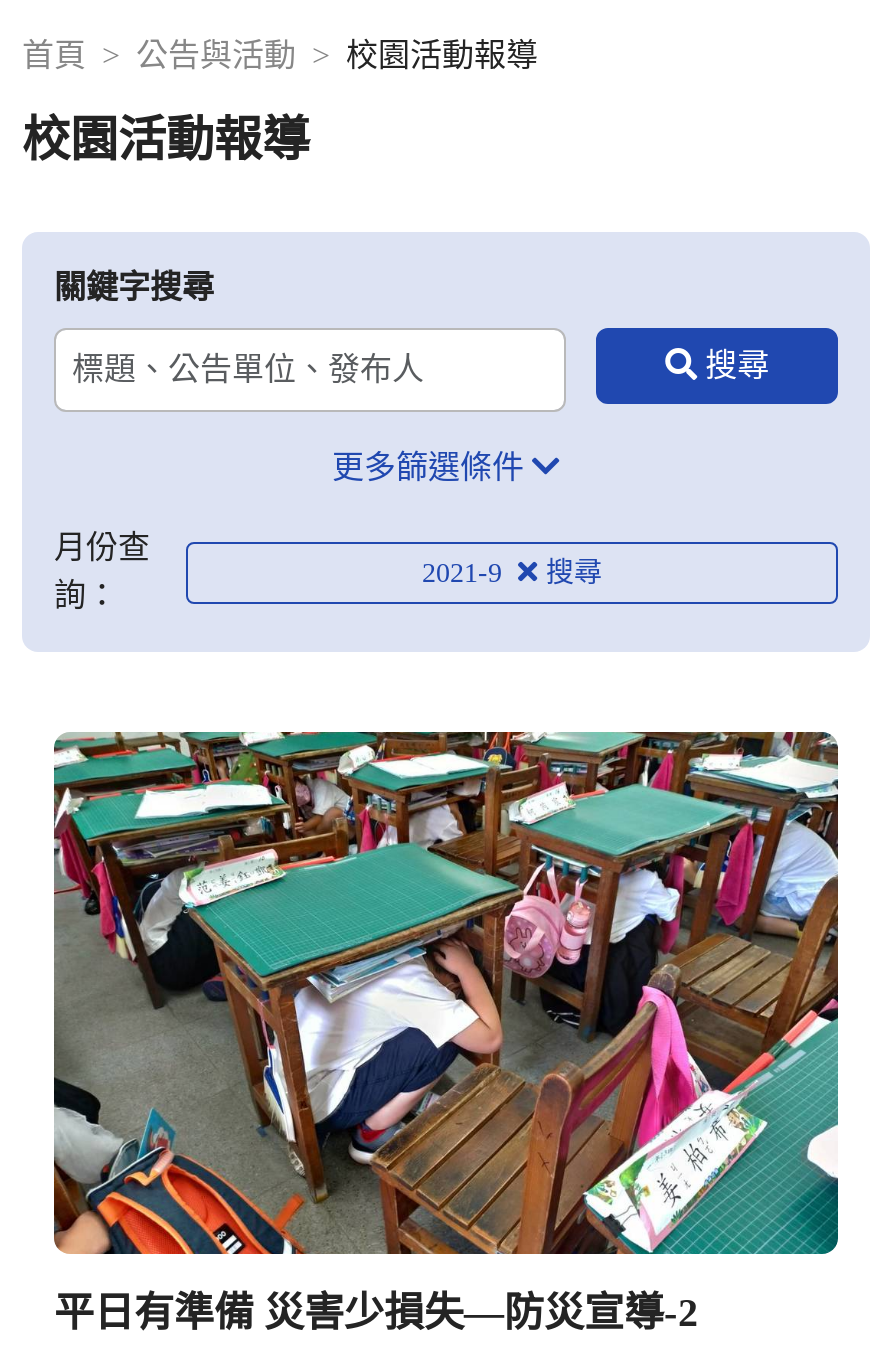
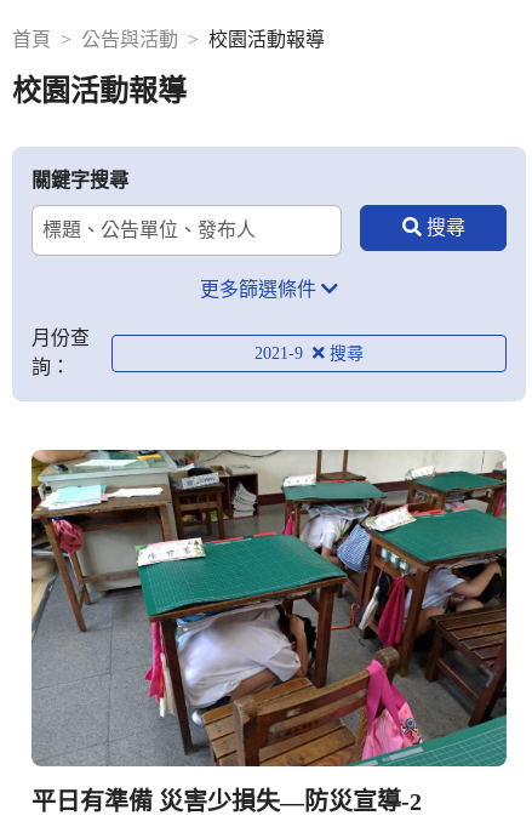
- [image]
+ [image]
